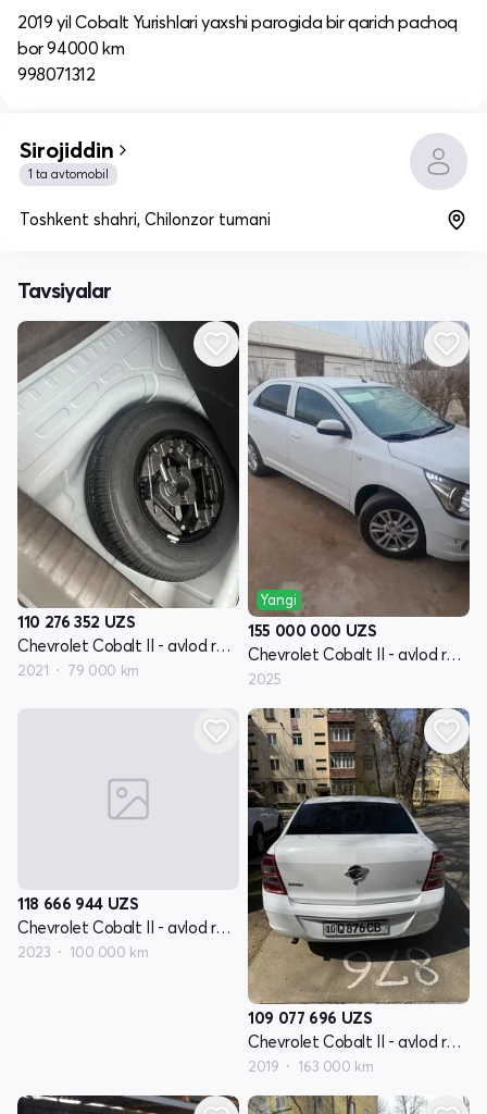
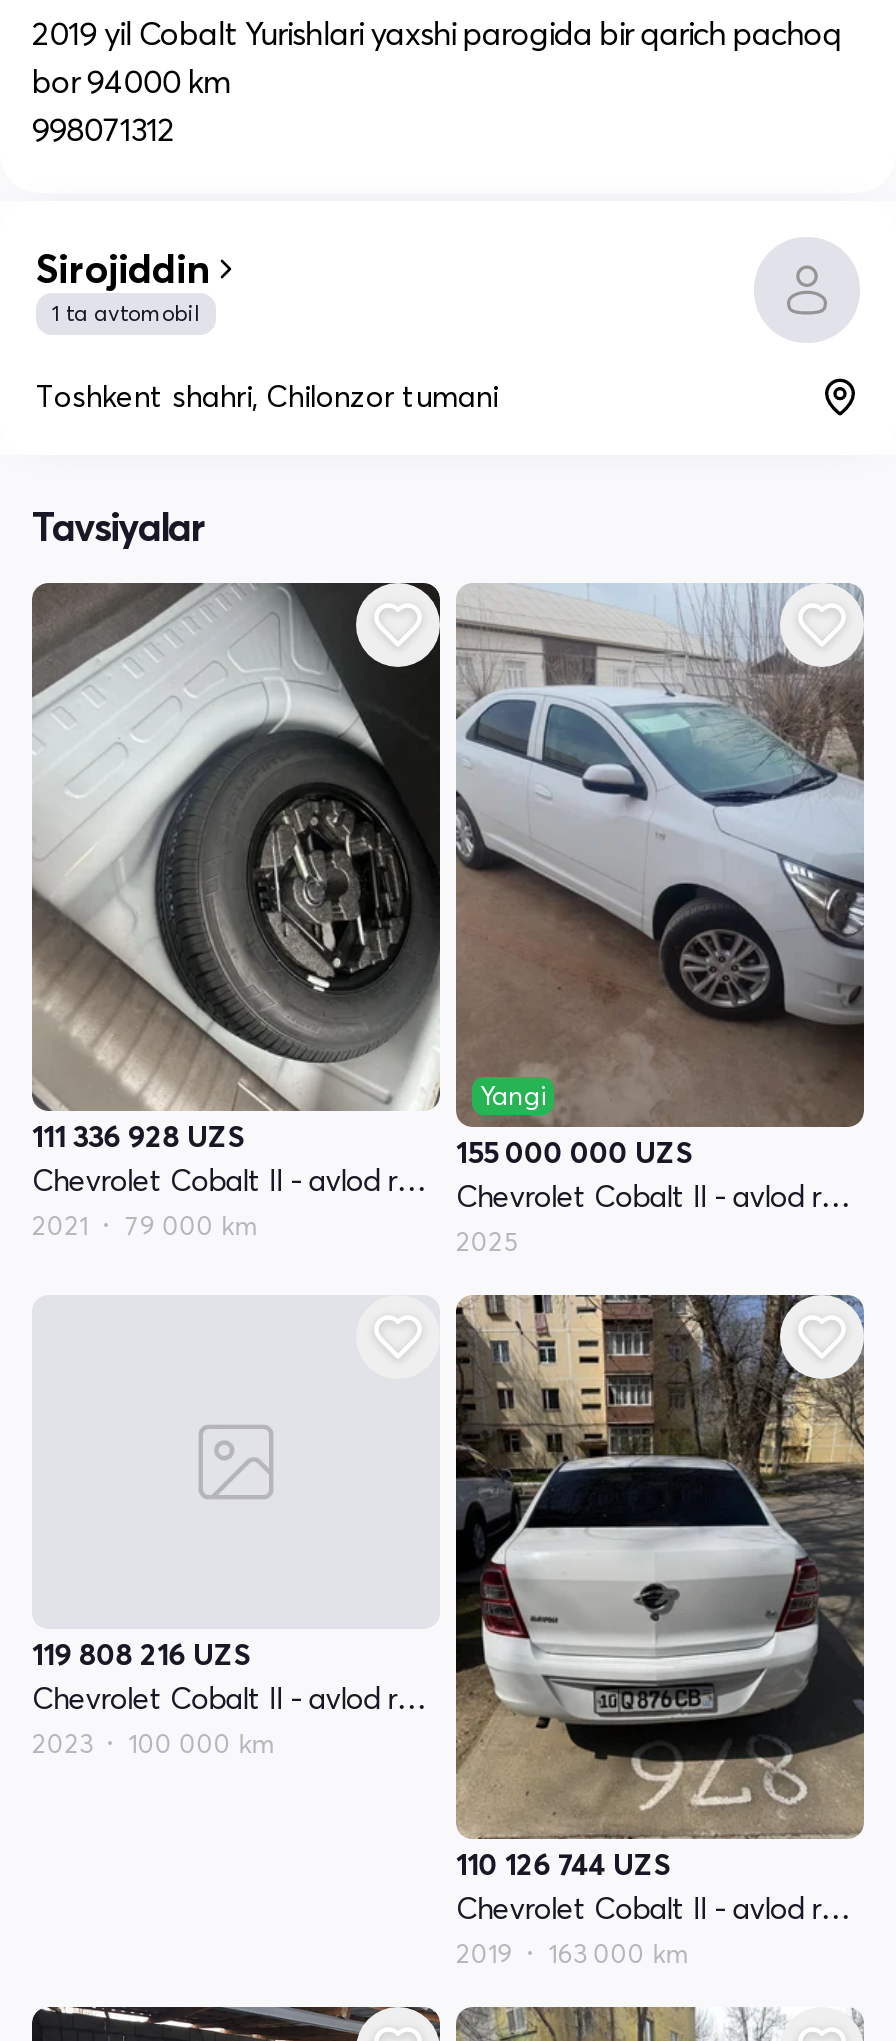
- 110 276 352 UZS
+ 111 336 928 UZS

- 118 666 944 UZS
+ 119 808 216 UZS

- 109 077 696 UZS
+ 110 126 744 UZS
